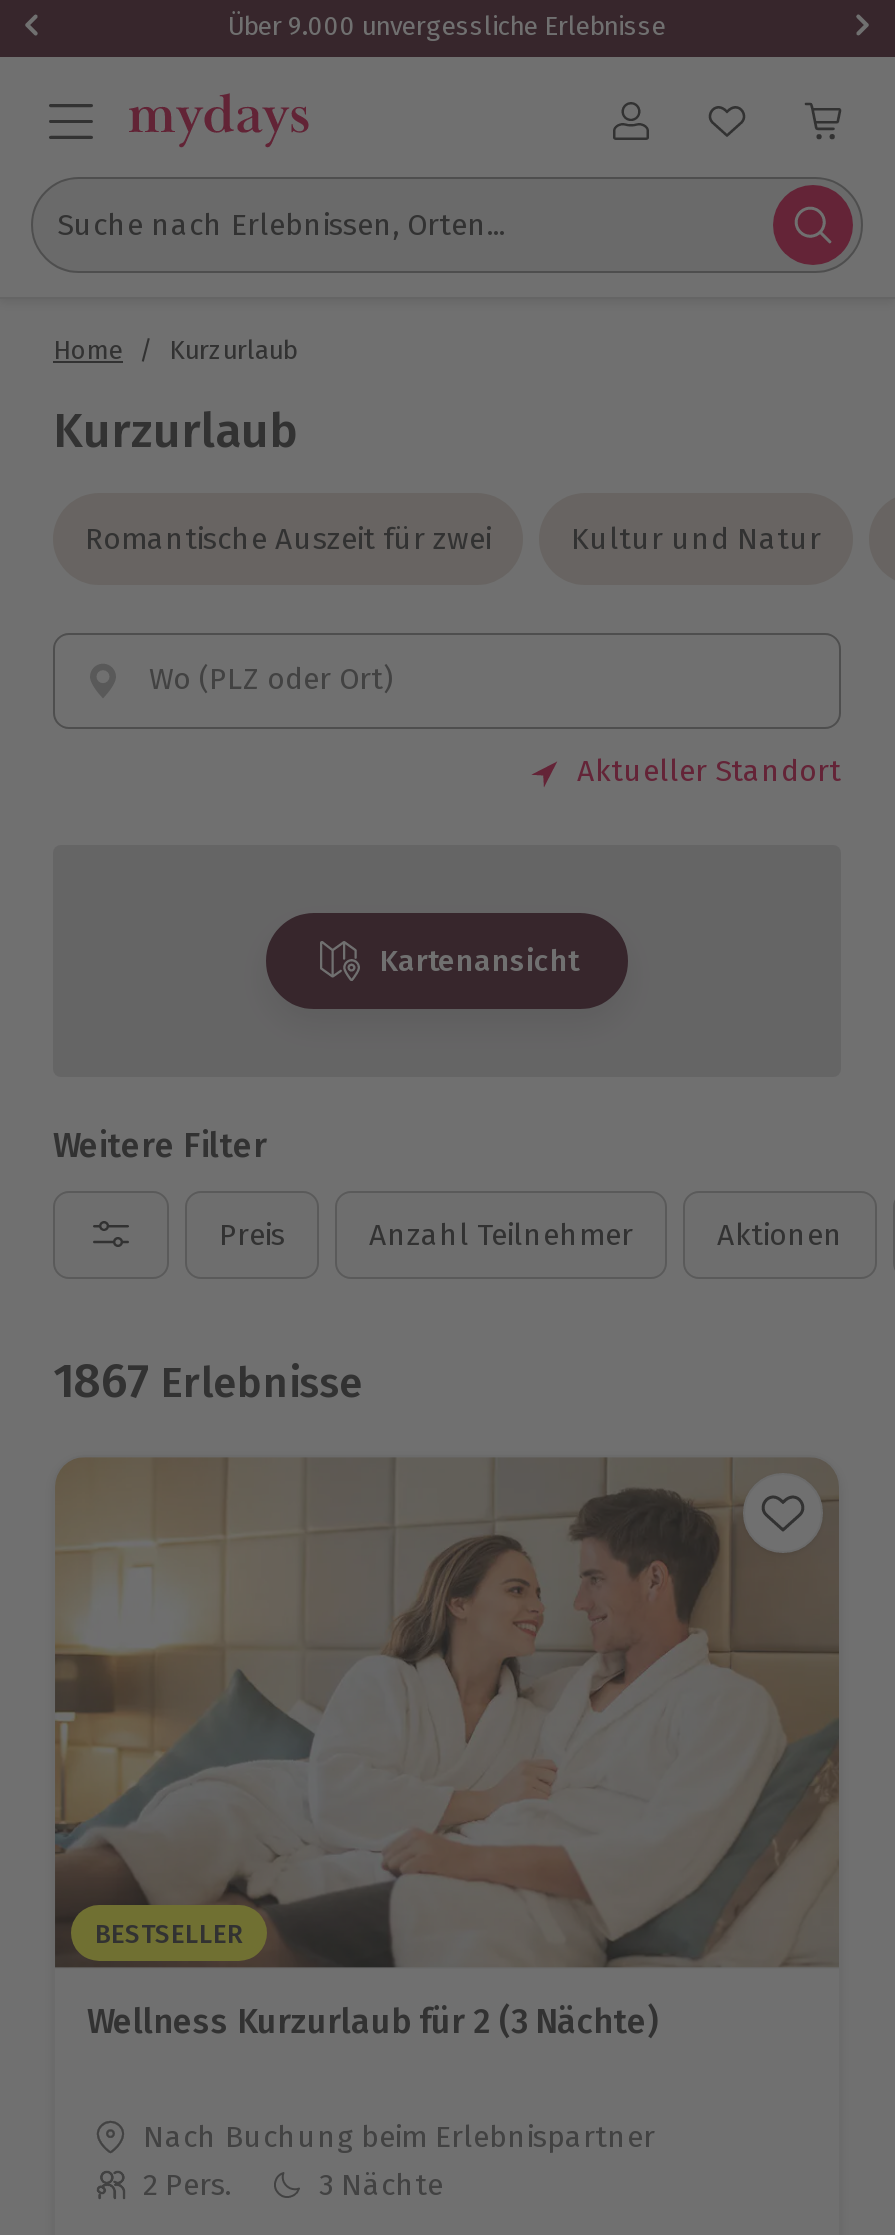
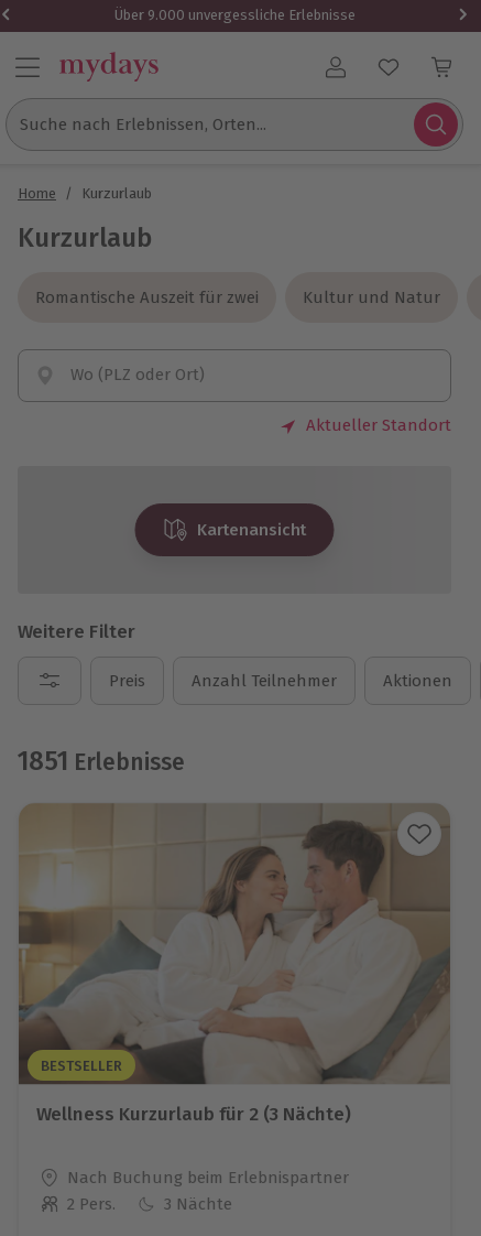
- 1867 Erlebnisse
+ 1851 Erlebnisse
